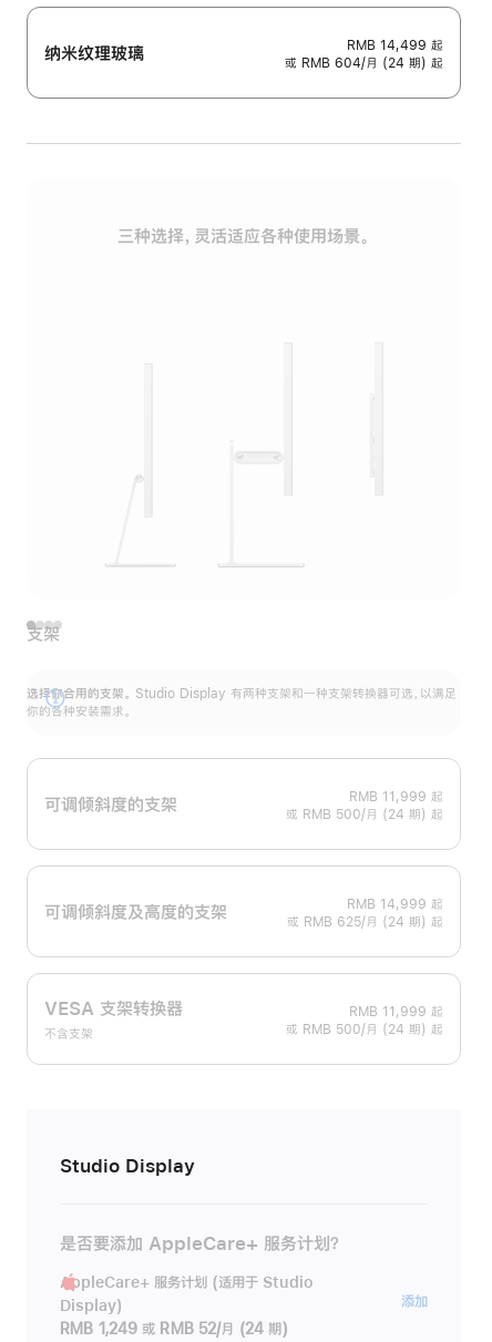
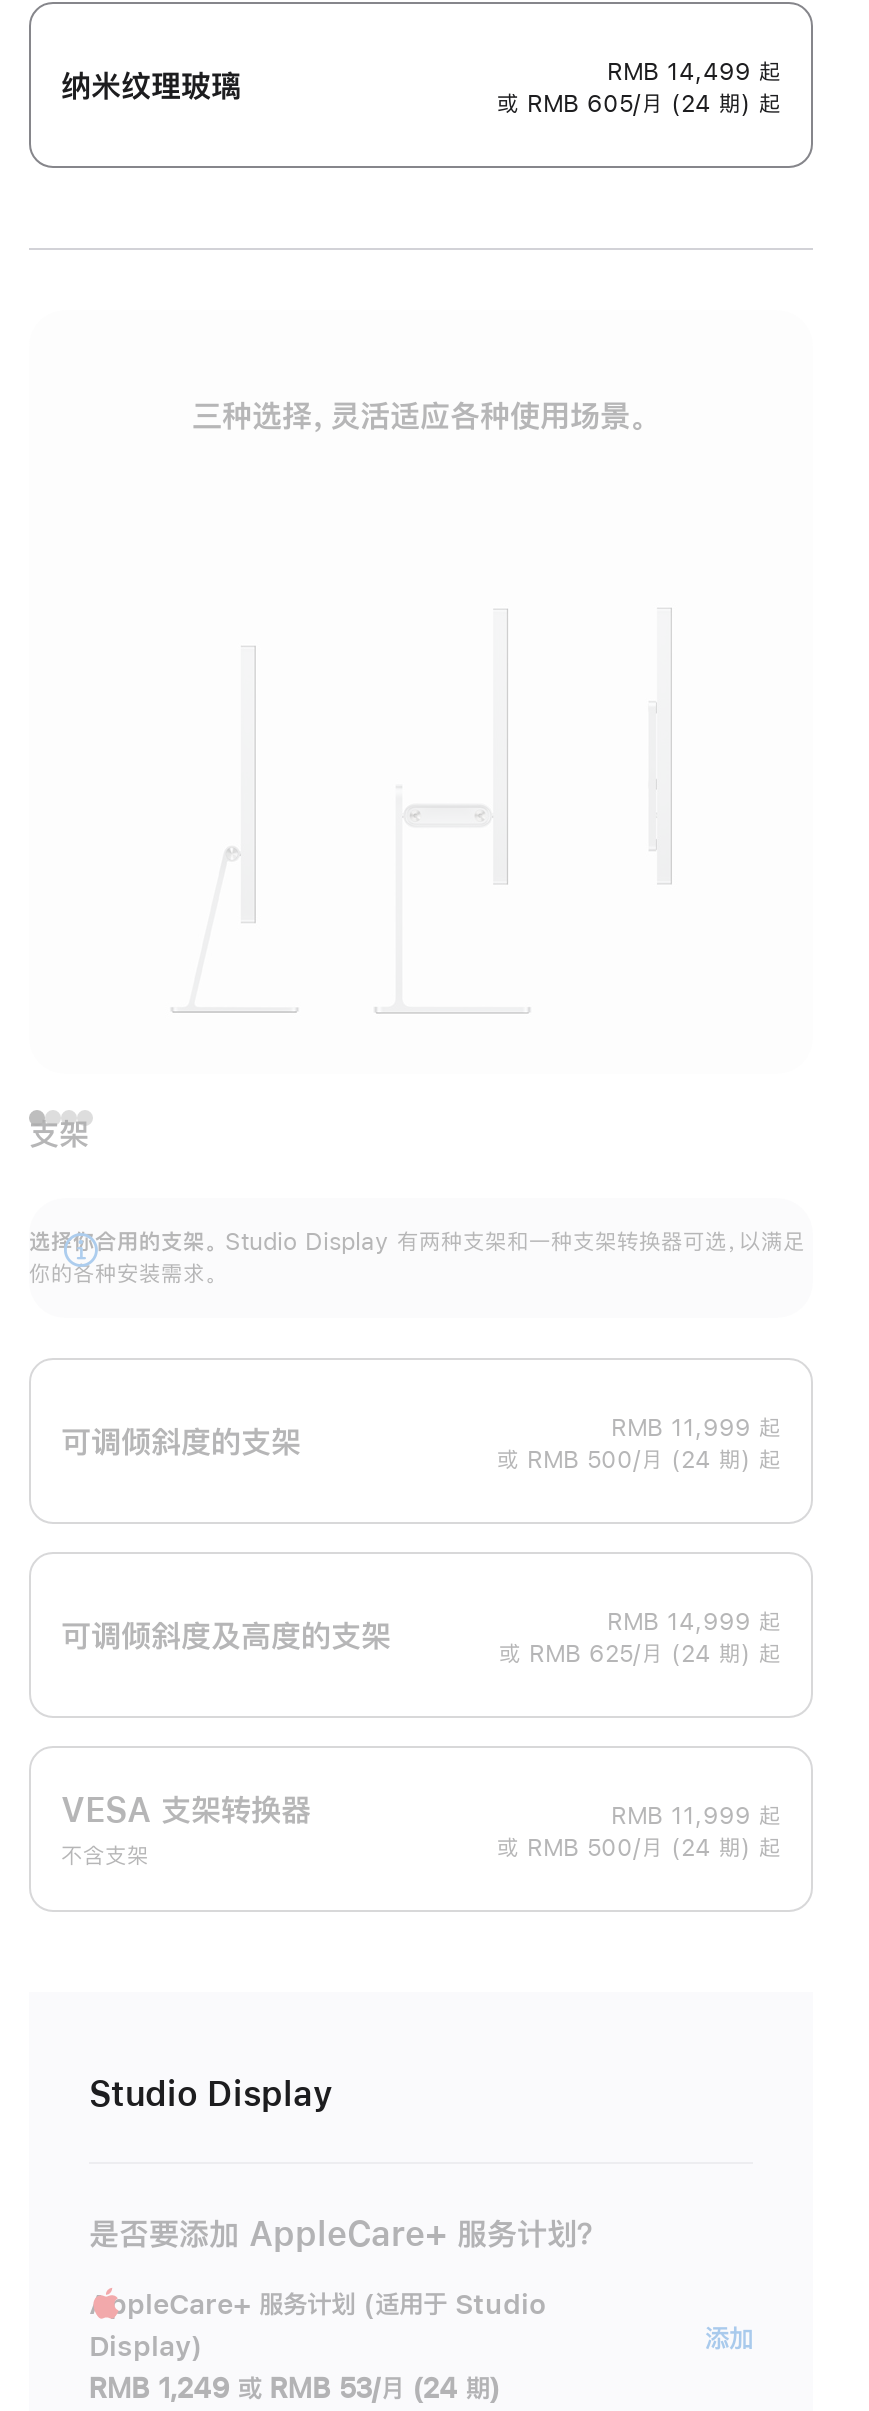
- 或 RMB 604/月 (24 期) 起
+ 或 RMB 605/月 (24 期) 起

- RMB 1,249 或 RMB 52/月 (24 期)
+ RMB 1,249 或 RMB 53/月 (24 期)
